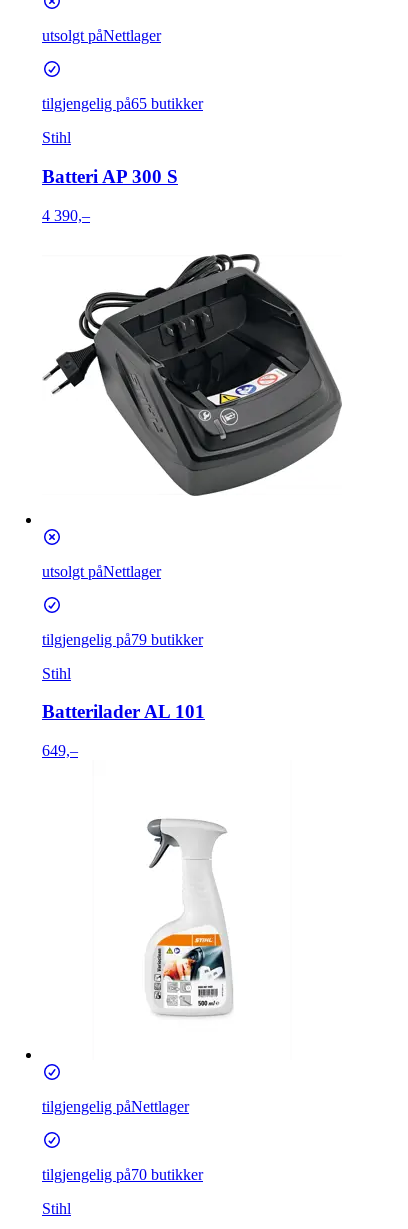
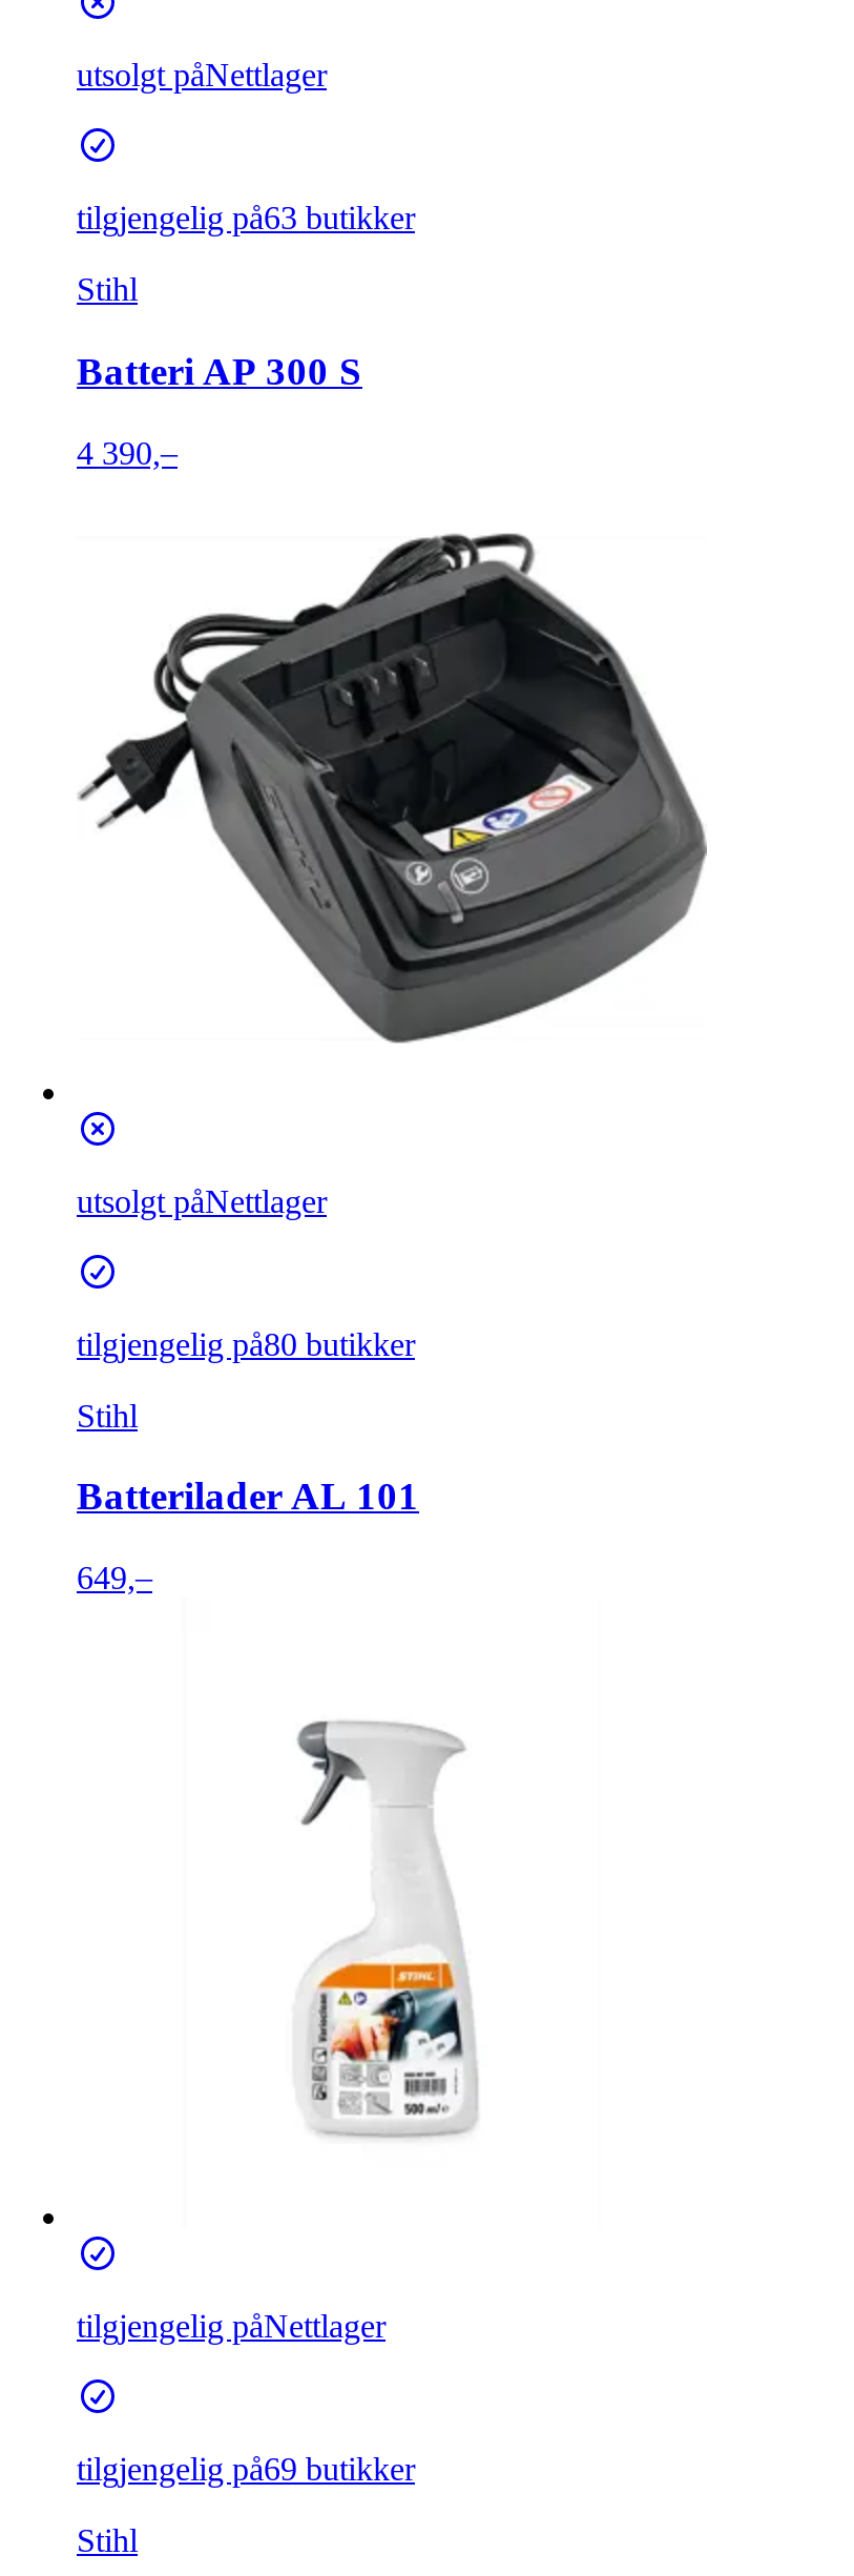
- tilgjengelig på65 butikker
+ tilgjengelig på63 butikker

- tilgjengelig på79 butikker
+ tilgjengelig på80 butikker

- tilgjengelig på70 butikker
+ tilgjengelig på69 butikker
